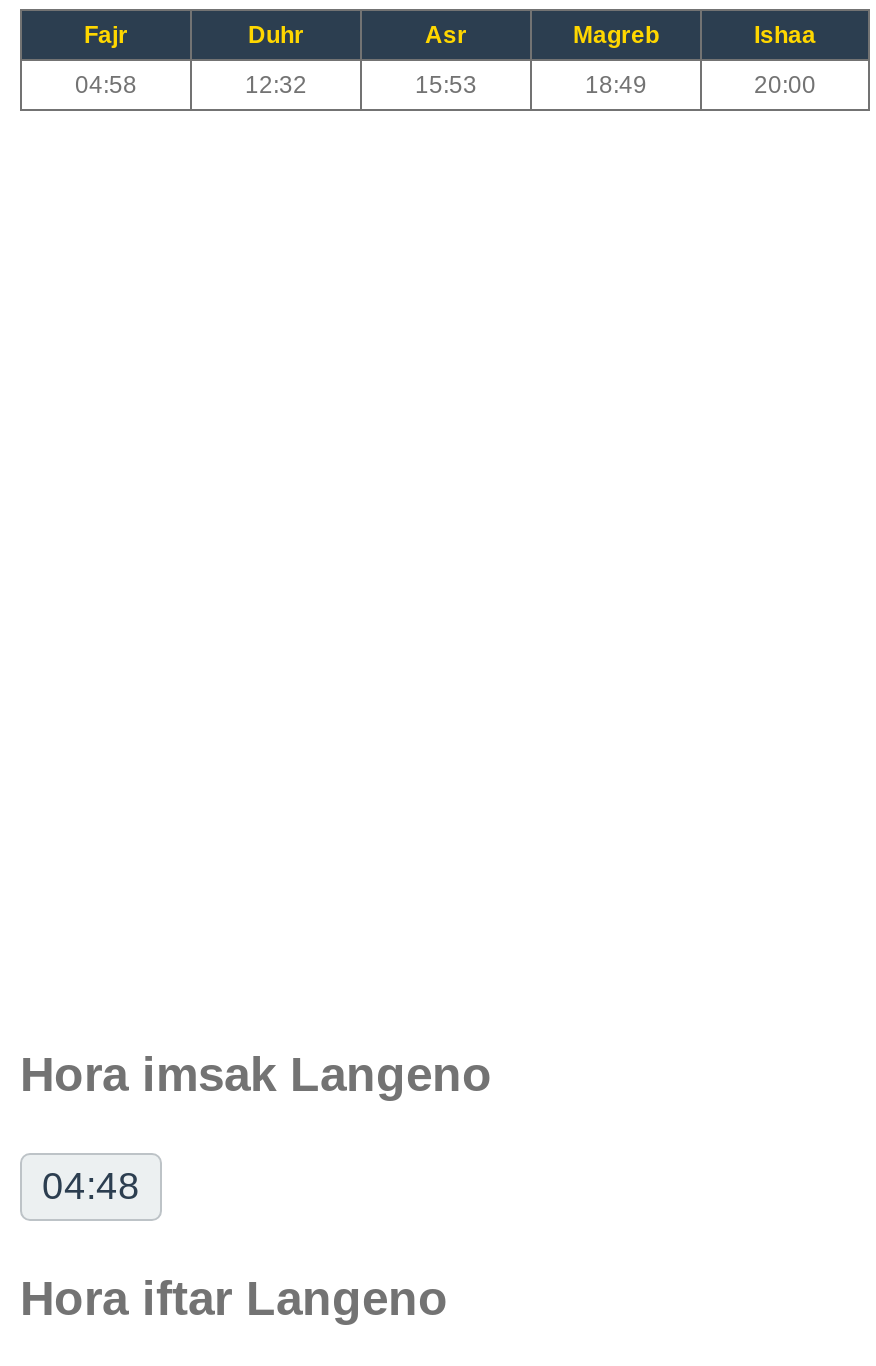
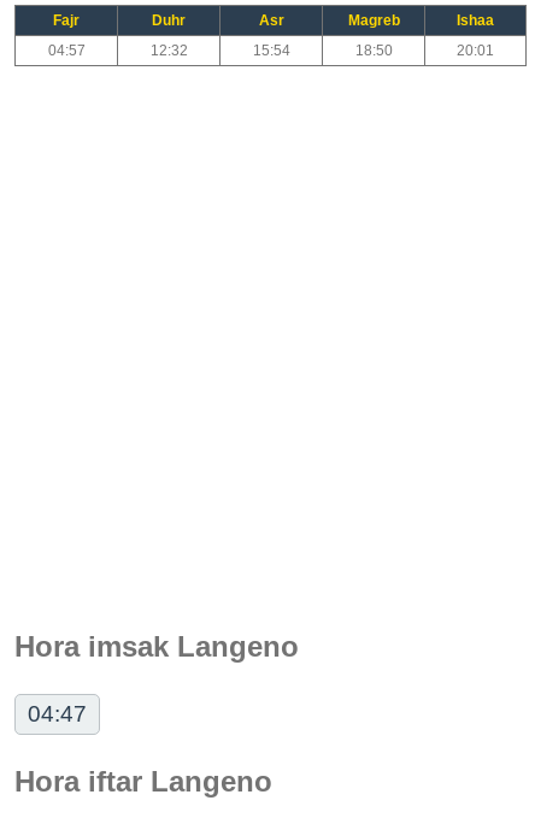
- 04:58
+ 04:57

- 15:53
+ 15:54

- 18:49
+ 18:50

- 20:00
+ 20:01

- 04:48
+ 04:47
